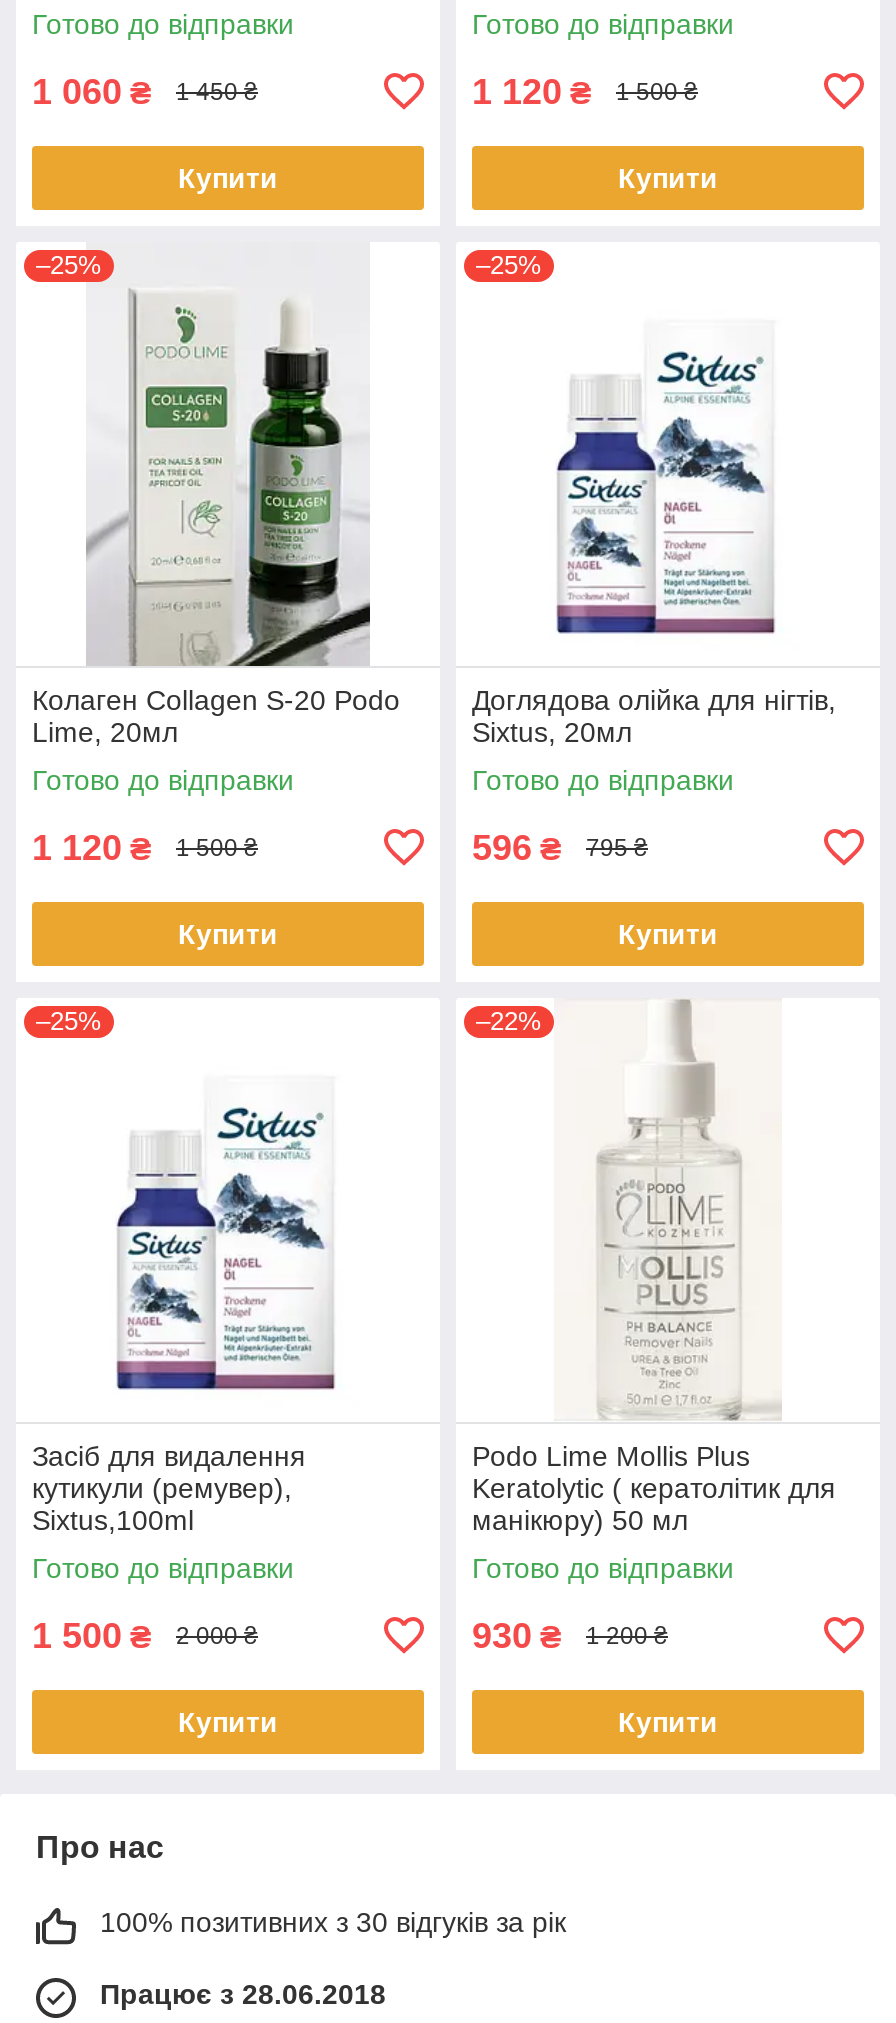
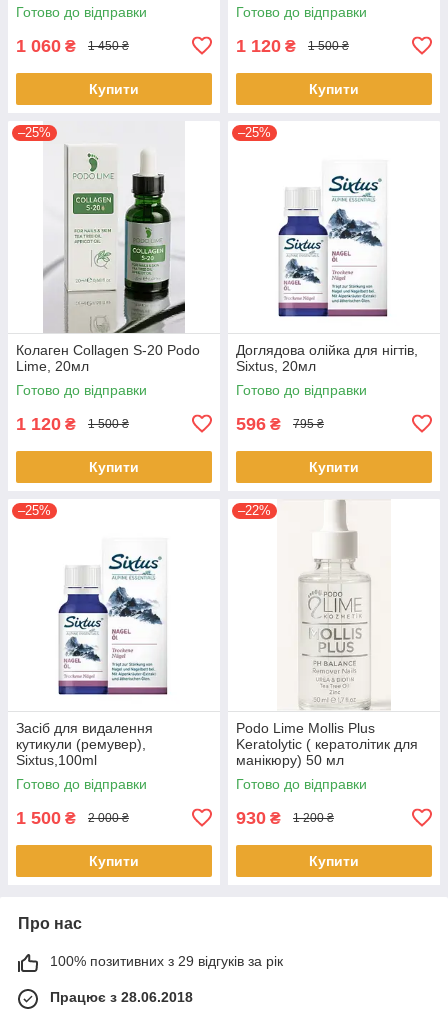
- 100% позитивних з 30 відгуків за рік
+ 100% позитивних з 29 відгуків за рік
